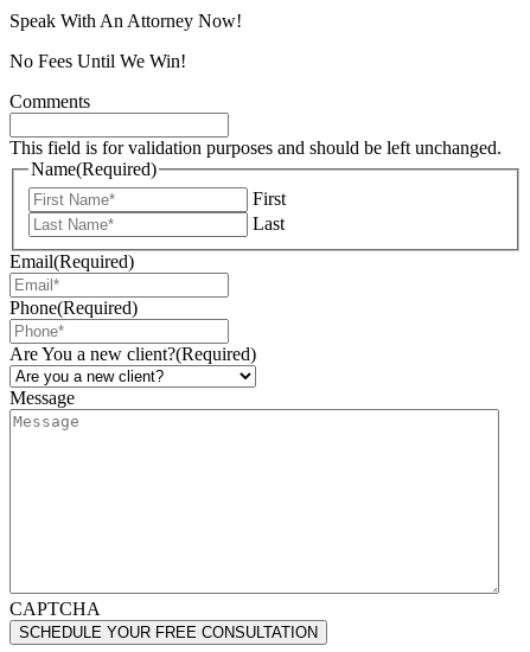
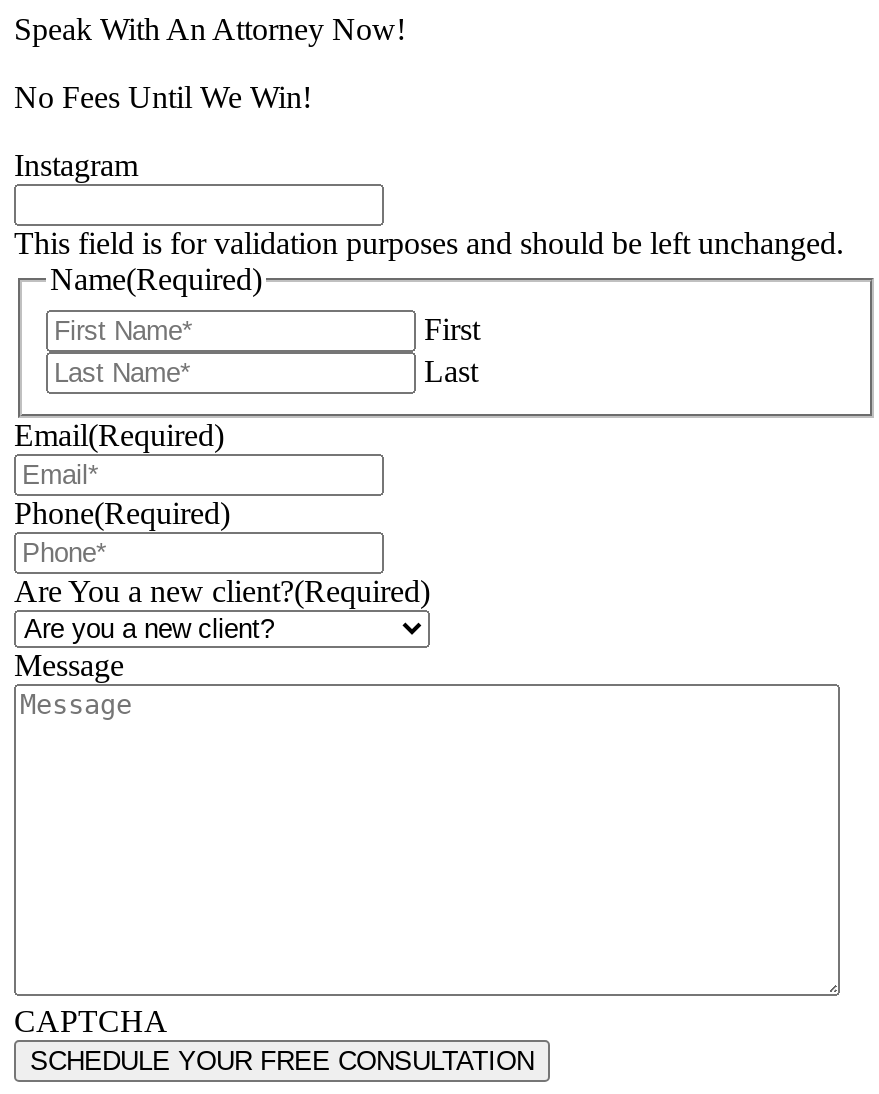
- Comments
+ Instagram
